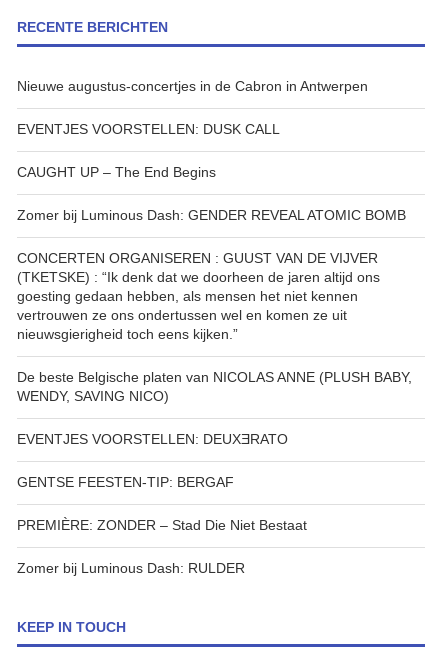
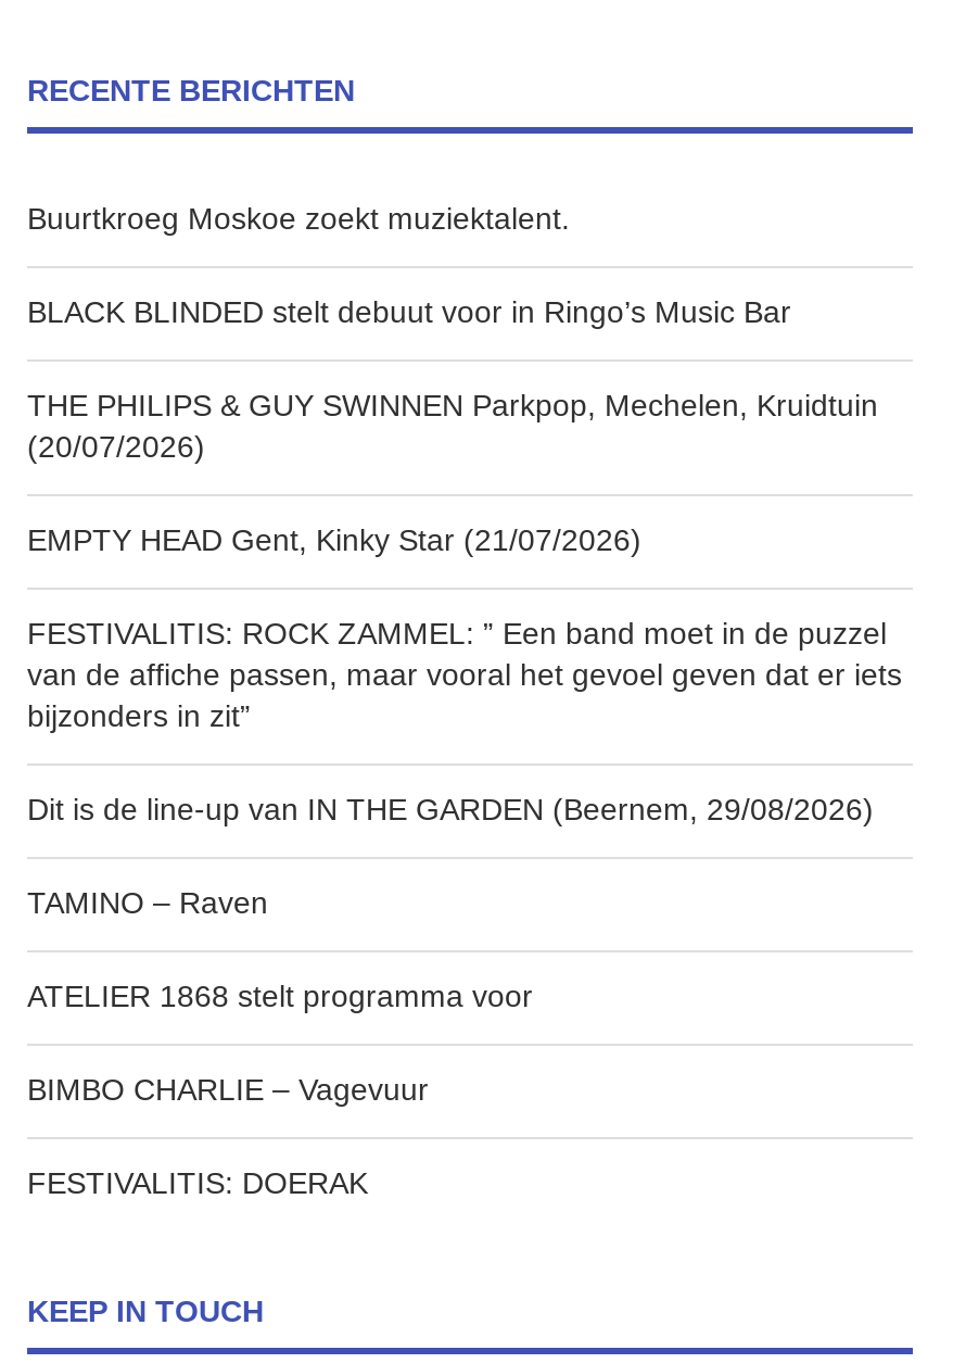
- Nieuwe augustus-concertjes in de Cabron in Antwerpen
+ Buurtkroeg Moskoe zoekt muziektalent.

- EVENTJES VOORSTELLEN: DUSK CALL
+ BLACK BLINDED stelt debuut voor in Ringo’s Music Bar

- CAUGHT UP – The End Begins
+ THE PHILIPS & GUY SWINNEN Parkpop, Mechelen, Kruidtuin
+ (20/07/2026)

- Zomer bij Luminous Dash: GENDER REVEAL ATOMIC BOMB
+ EMPTY HEAD Gent, Kinky Star (21/07/2026)

- CONCERTEN ORGANISEREN : GUUST VAN DE VIJVER
- (TKETSKE) : “Ik denk dat we doorheen de jaren altijd ons
- goesting gedaan hebben, als mensen het niet kennen
- vertrouwen ze ons ondertussen wel en komen ze uit
- nieuwsgierigheid toch eens kijken.”
+ FESTIVALITIS: ROCK ZAMMEL: ” Een band moet in de puzzel
+ van de affiche passen, maar vooral het gevoel geven dat er iets
+ bijzonders in zit”

- De beste Belgische platen van NICOLAS ANNE (PLUSH BABY,
- WENDY, SAVING NICO)
+ Dit is de line-up van IN THE GARDEN (Beernem, 29/08/2026)

- EVENTJES VOORSTELLEN: DEUXƎRATO
+ TAMINO – Raven

- GENTSE FEESTEN-TIP: BERGAF
+ ATELIER 1868 stelt programma voor

- PREMIÈRE: ZONDER – Stad Die Niet Bestaat
+ BIMBO CHARLIE – Vagevuur

- Zomer bij Luminous Dash: RULDER
+ FESTIVALITIS: DOERAK
